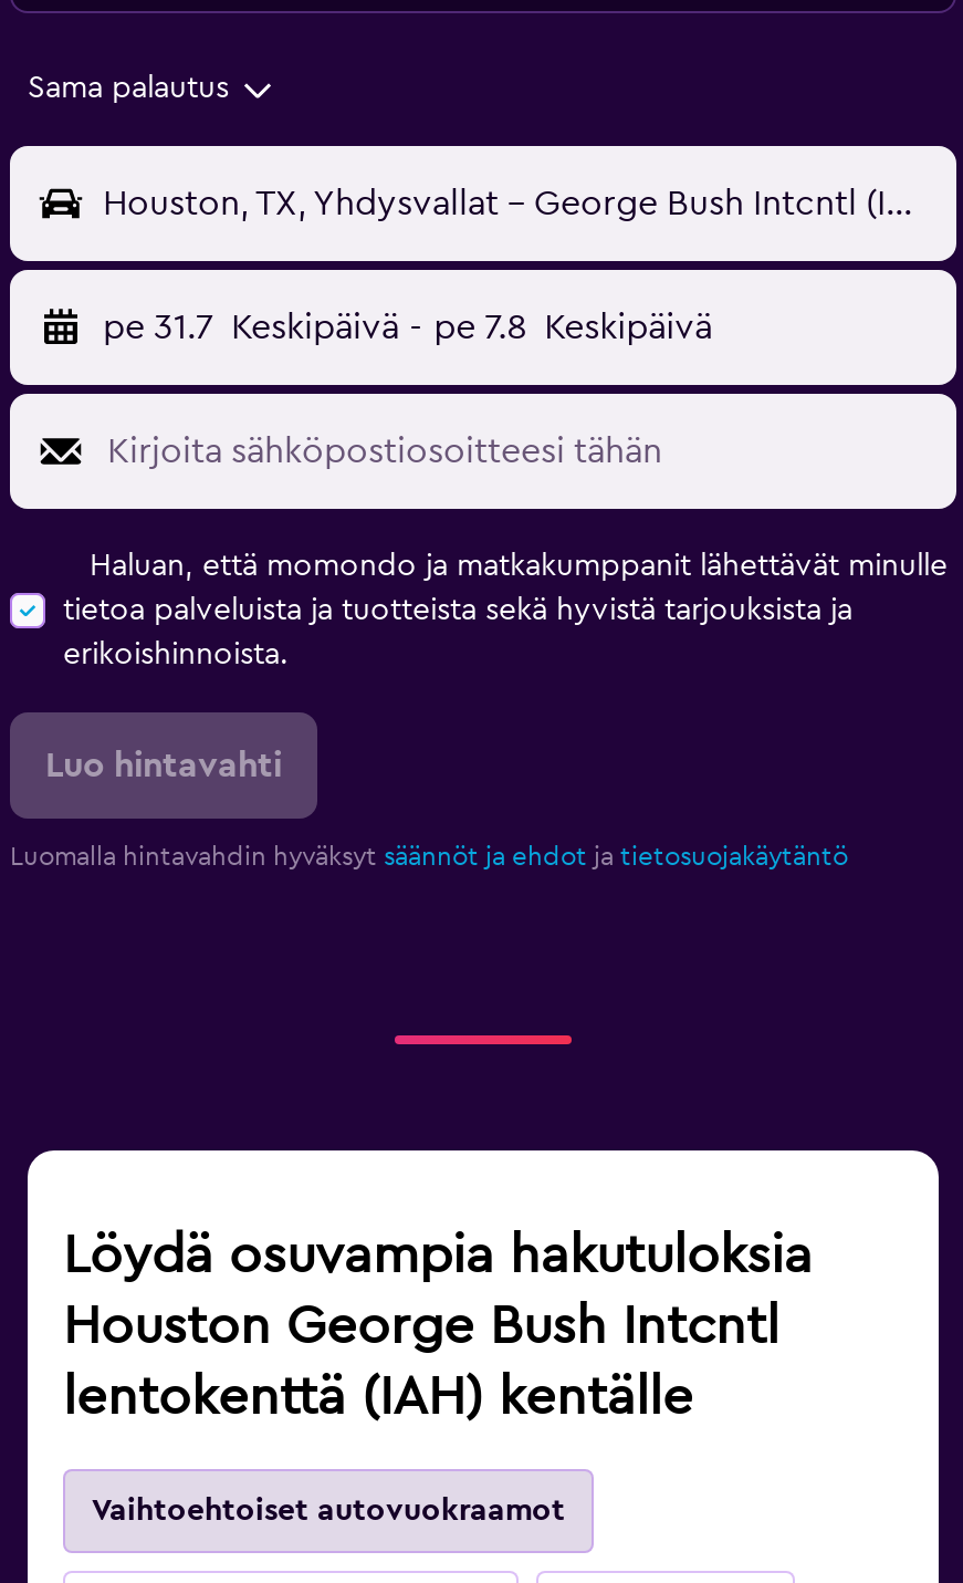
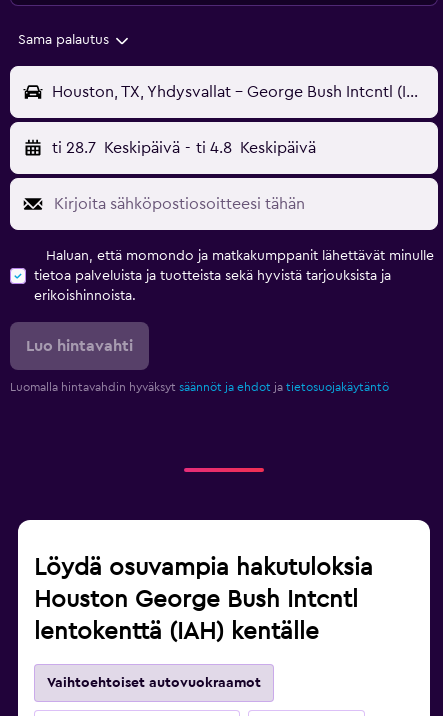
- pe 31.7 Keskipäivä - pe 7.8 Keskipäivä
+ ti 28.7 Keskipäivä - ti 4.8 Keskipäivä
